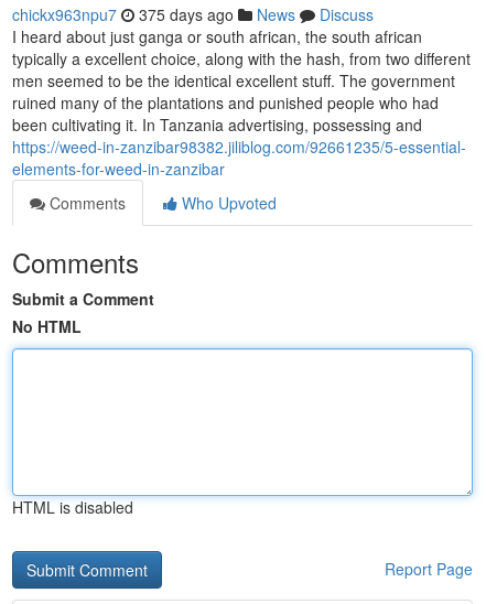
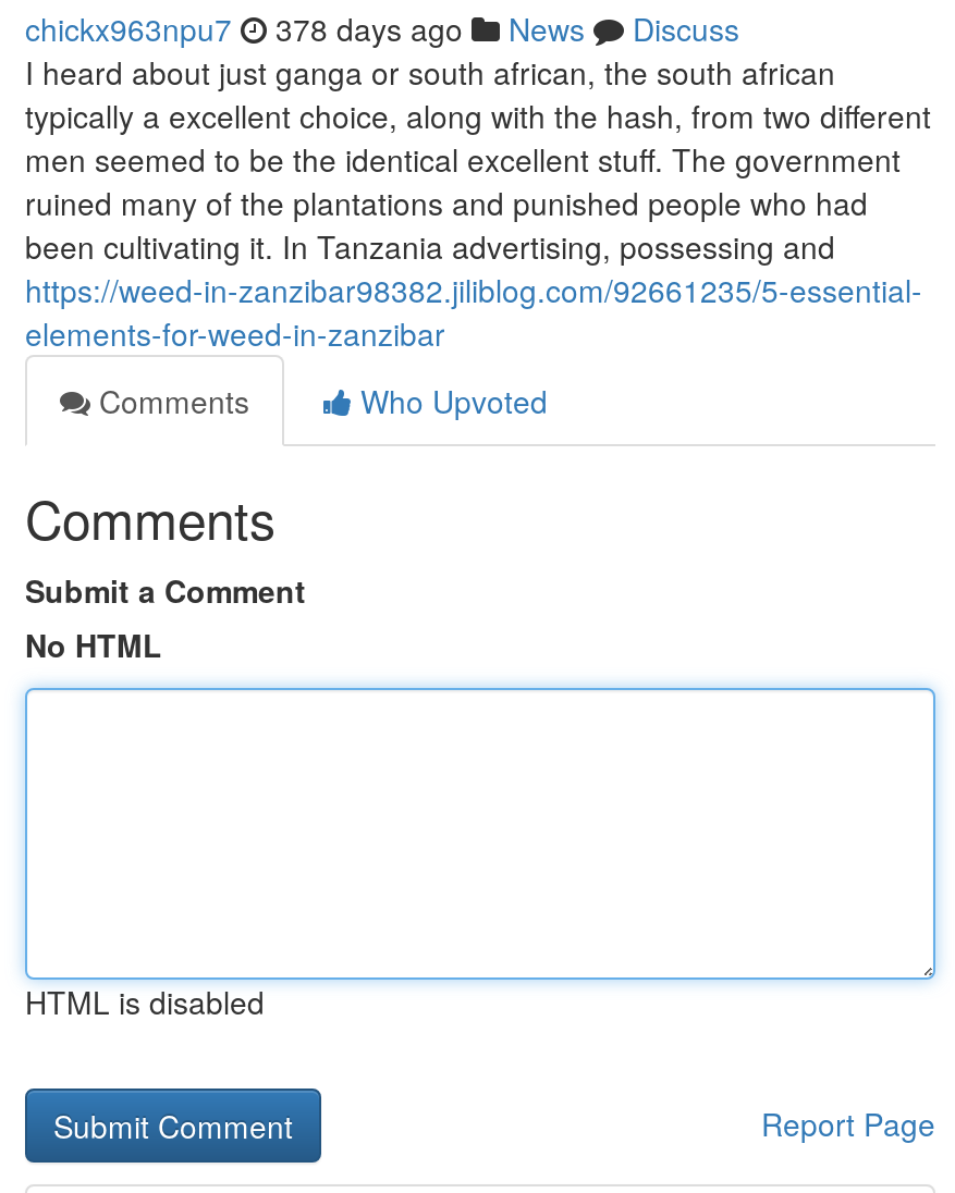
- chickx963npu7 375 days ago News Discuss
+ chickx963npu7 378 days ago News Discuss
